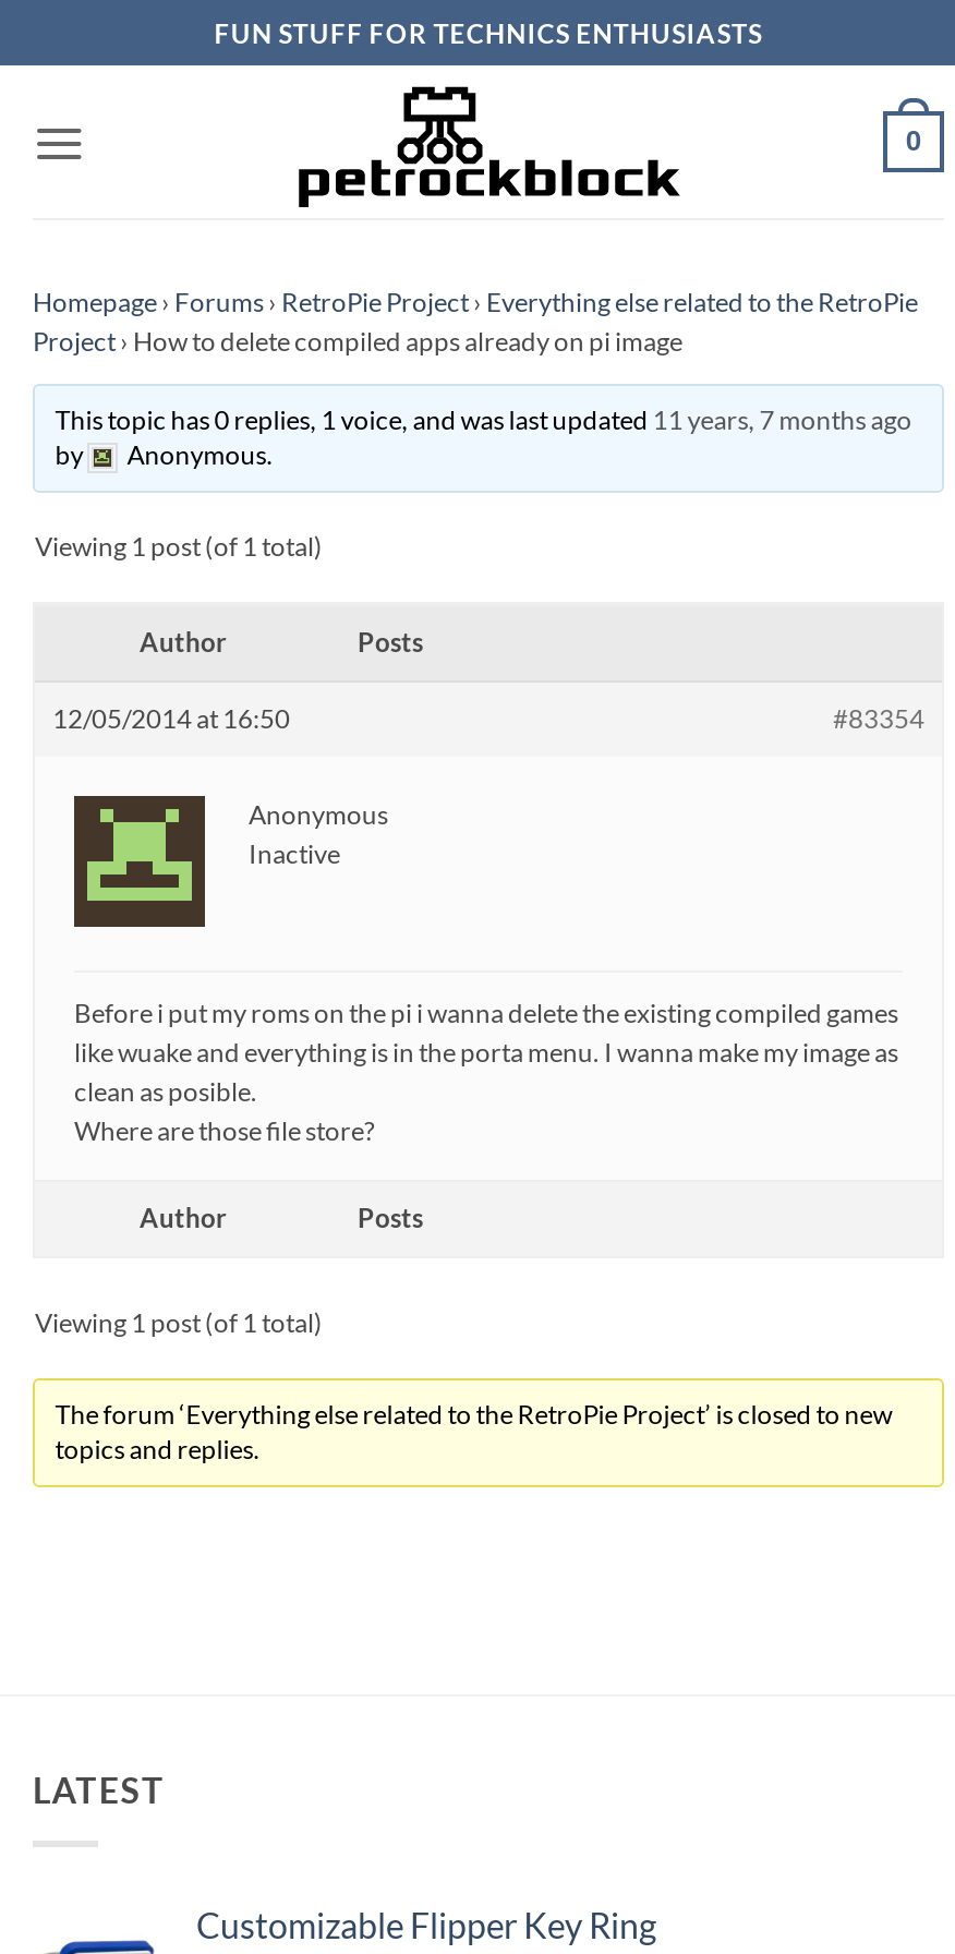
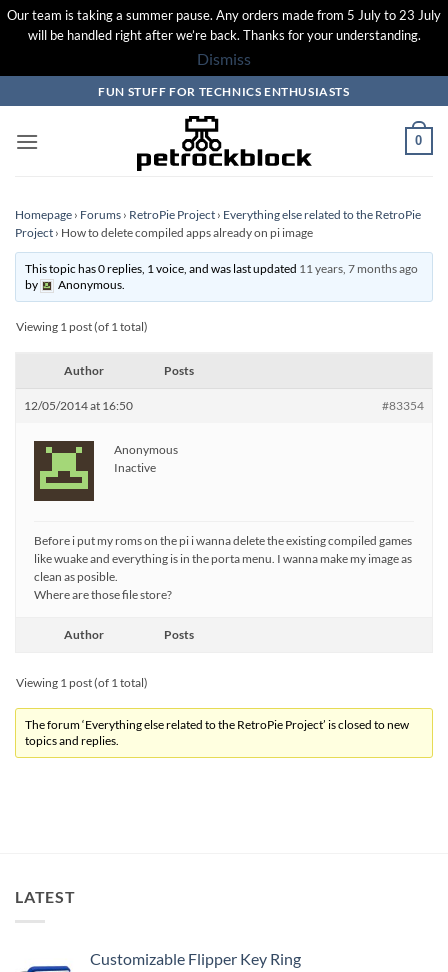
+ Our team is taking a summer pause. Any orders made from 5 July to 23 July
+ will be handled right after we’re back. Thanks for your understanding.
+ Dismiss
